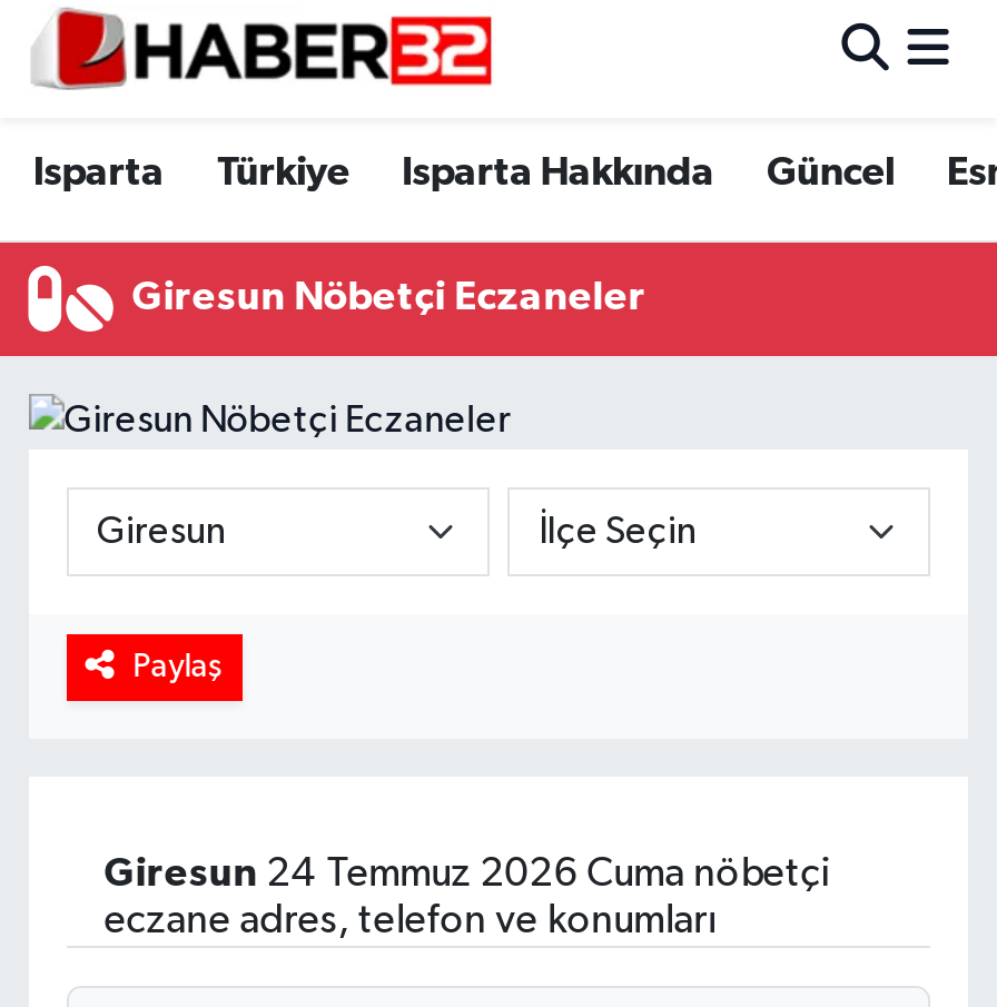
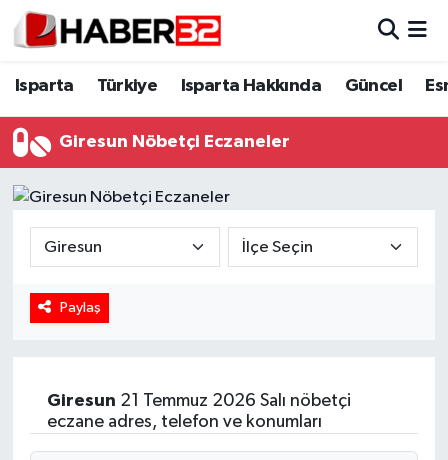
- Giresun 24 Temmuz 2026 Cuma nöbetçi
+ Giresun 21 Temmuz 2026 Salı nöbetçi
